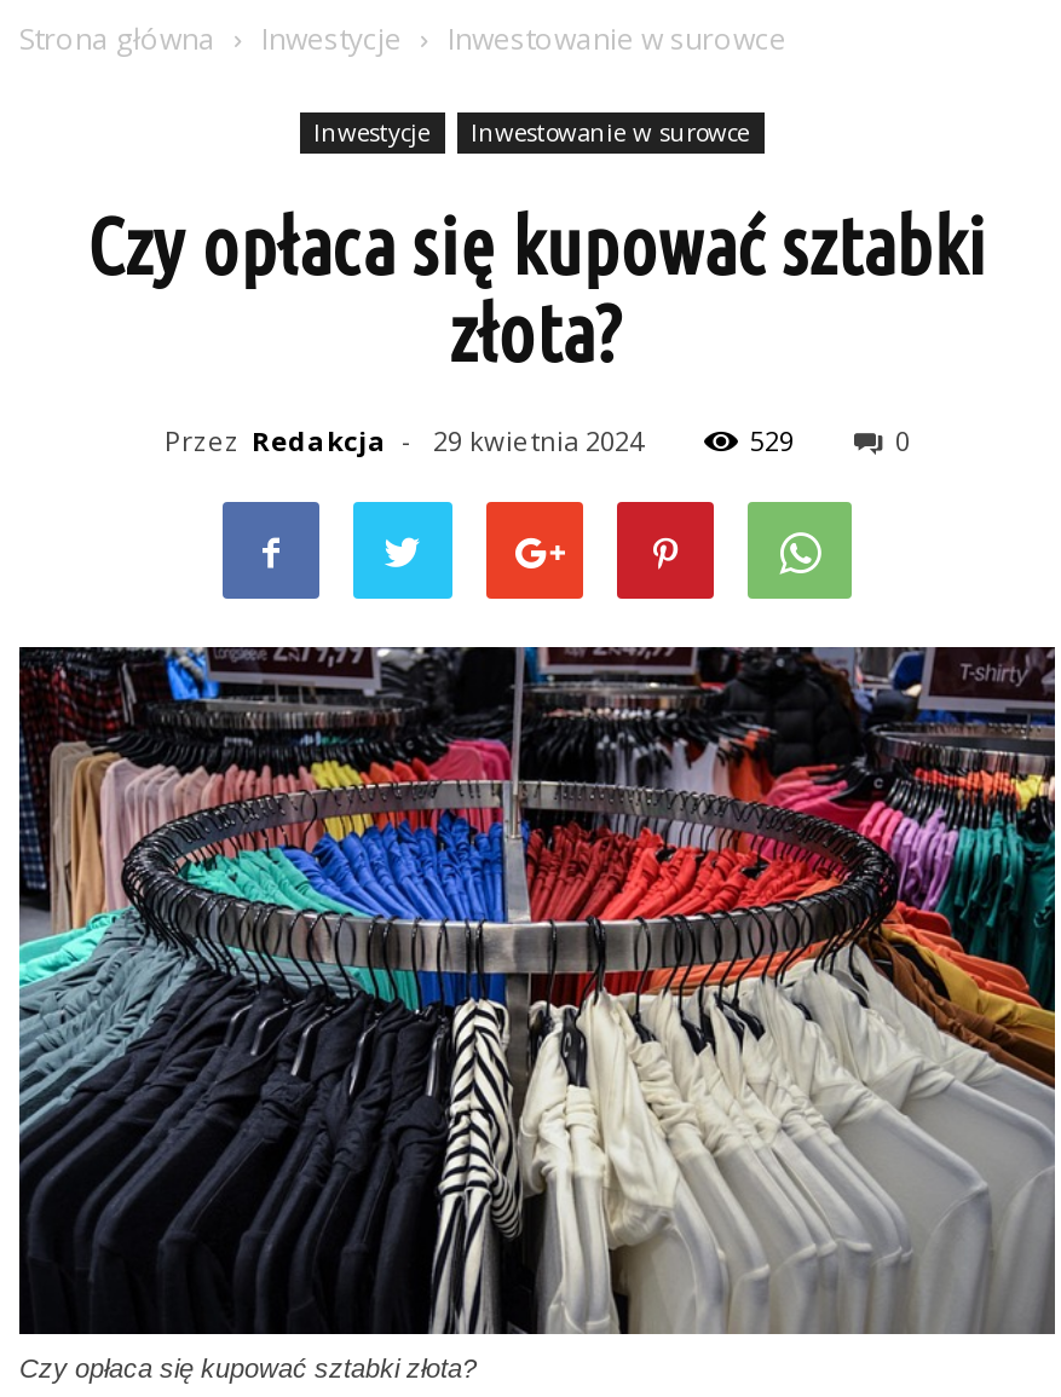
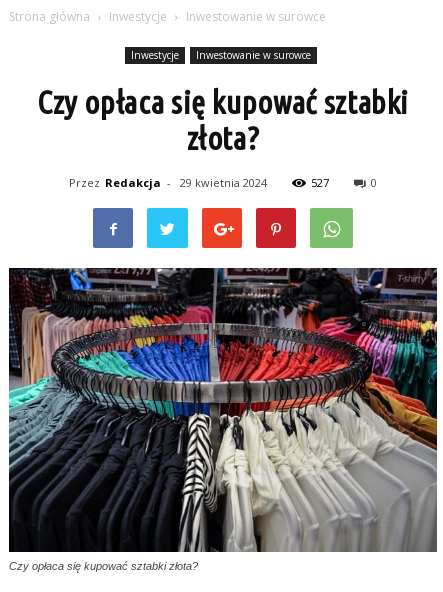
- 529
+ 527
